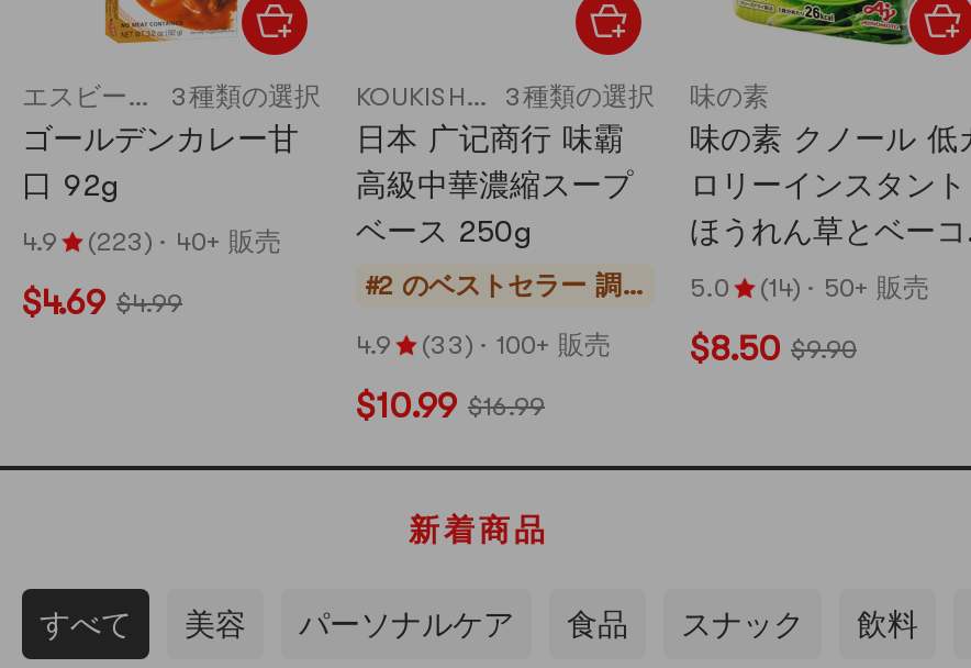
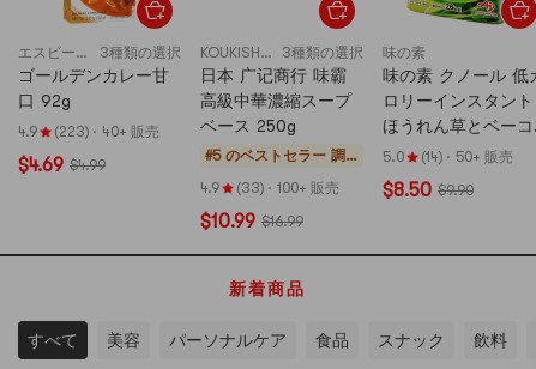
- #2 のベストセラー調
+ #5 のベストセラー調
